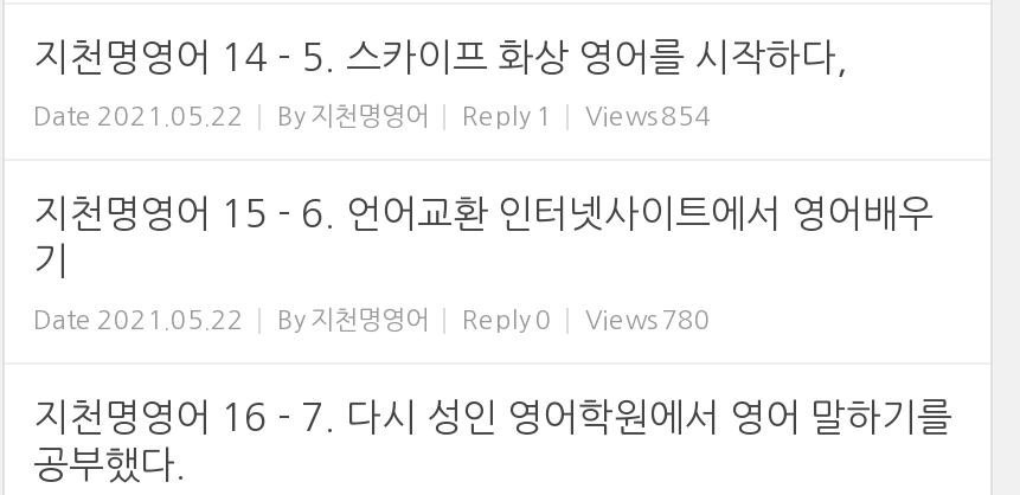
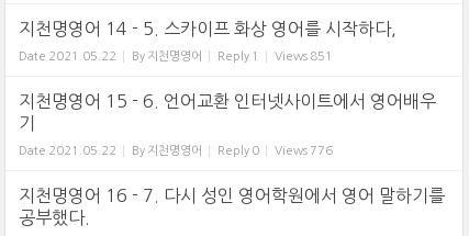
- Date 2021.05.22 By 지천명영어 Reply 1 Views 854
+ Date 2021.05.22 By 지천명영어 Reply 1 Views 851

- Date 2021.05.22 By 지천명영어 Reply 0 Views 780
+ Date 2021.05.22 By 지천명영어 Reply 0 Views 776
